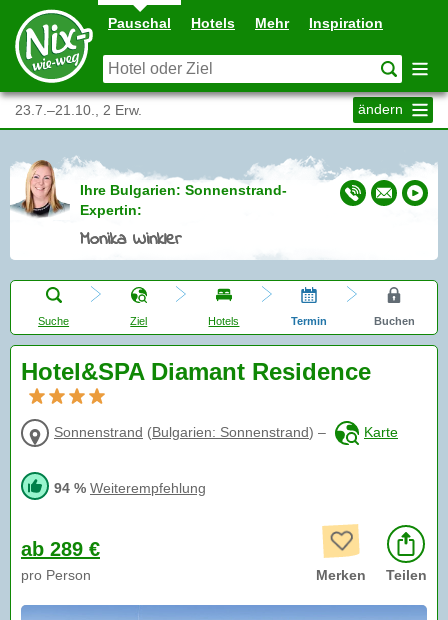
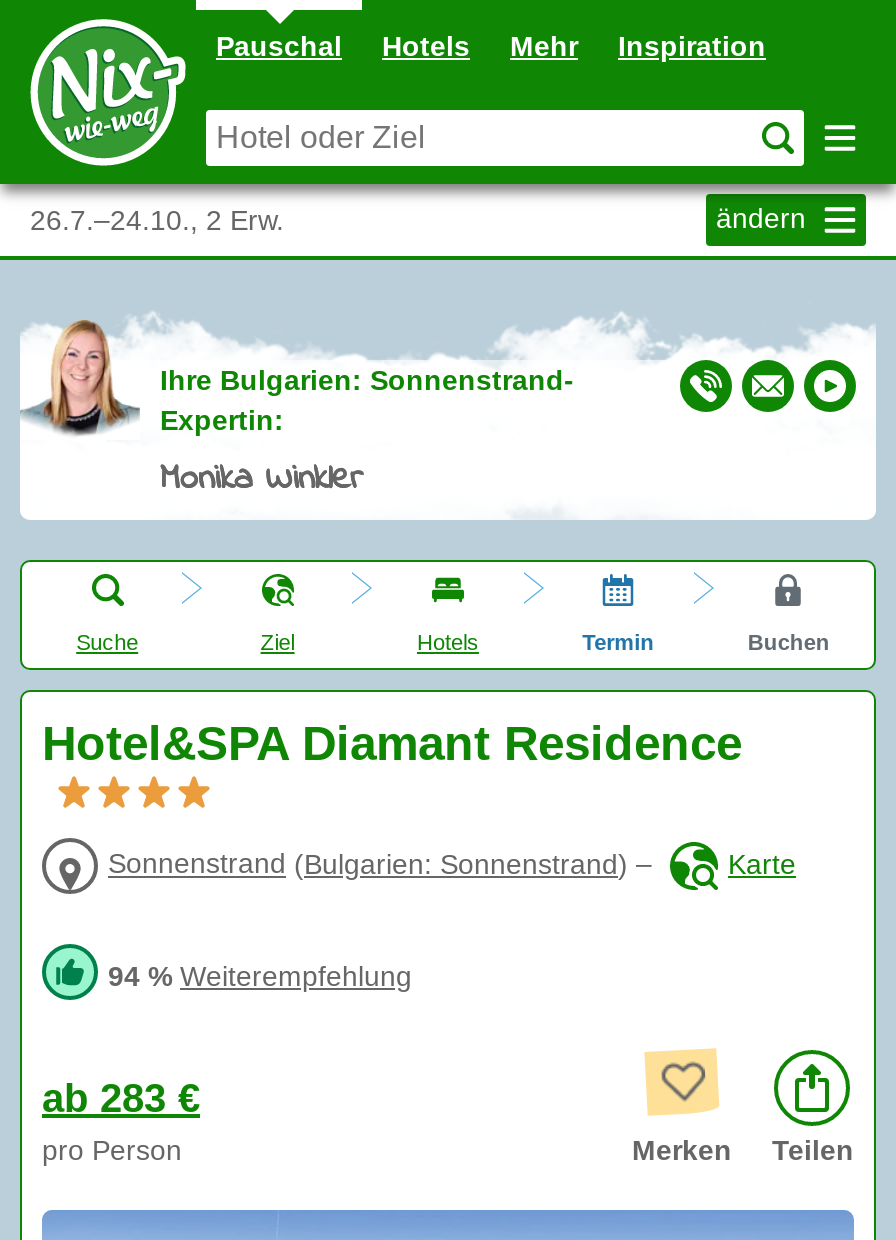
- 23.7.–21.10., 2 Erw.
+ 26.7.–24.10., 2 Erw.

- ab 289 €
+ ab 283 €
